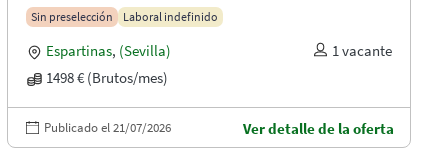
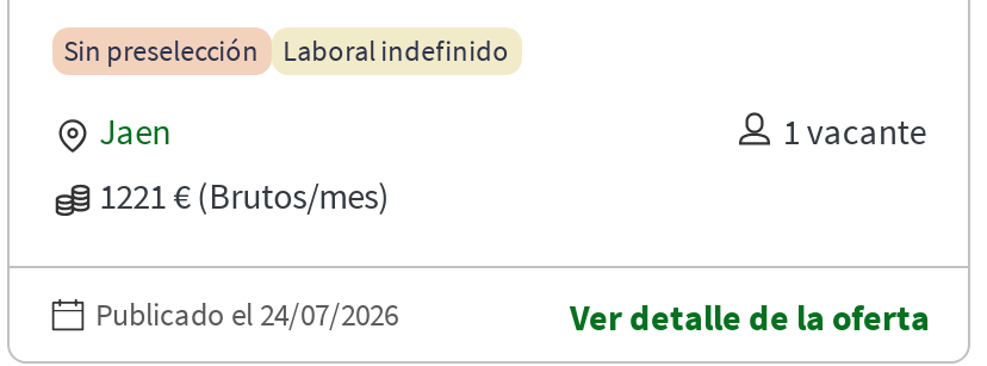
- Espartinas, (Sevilla)
+ Jaen

- 1498 € (Brutos/mes)
+ 1221 € (Brutos/mes)

- Publicado el 21/07/2026
+ Publicado el 24/07/2026
